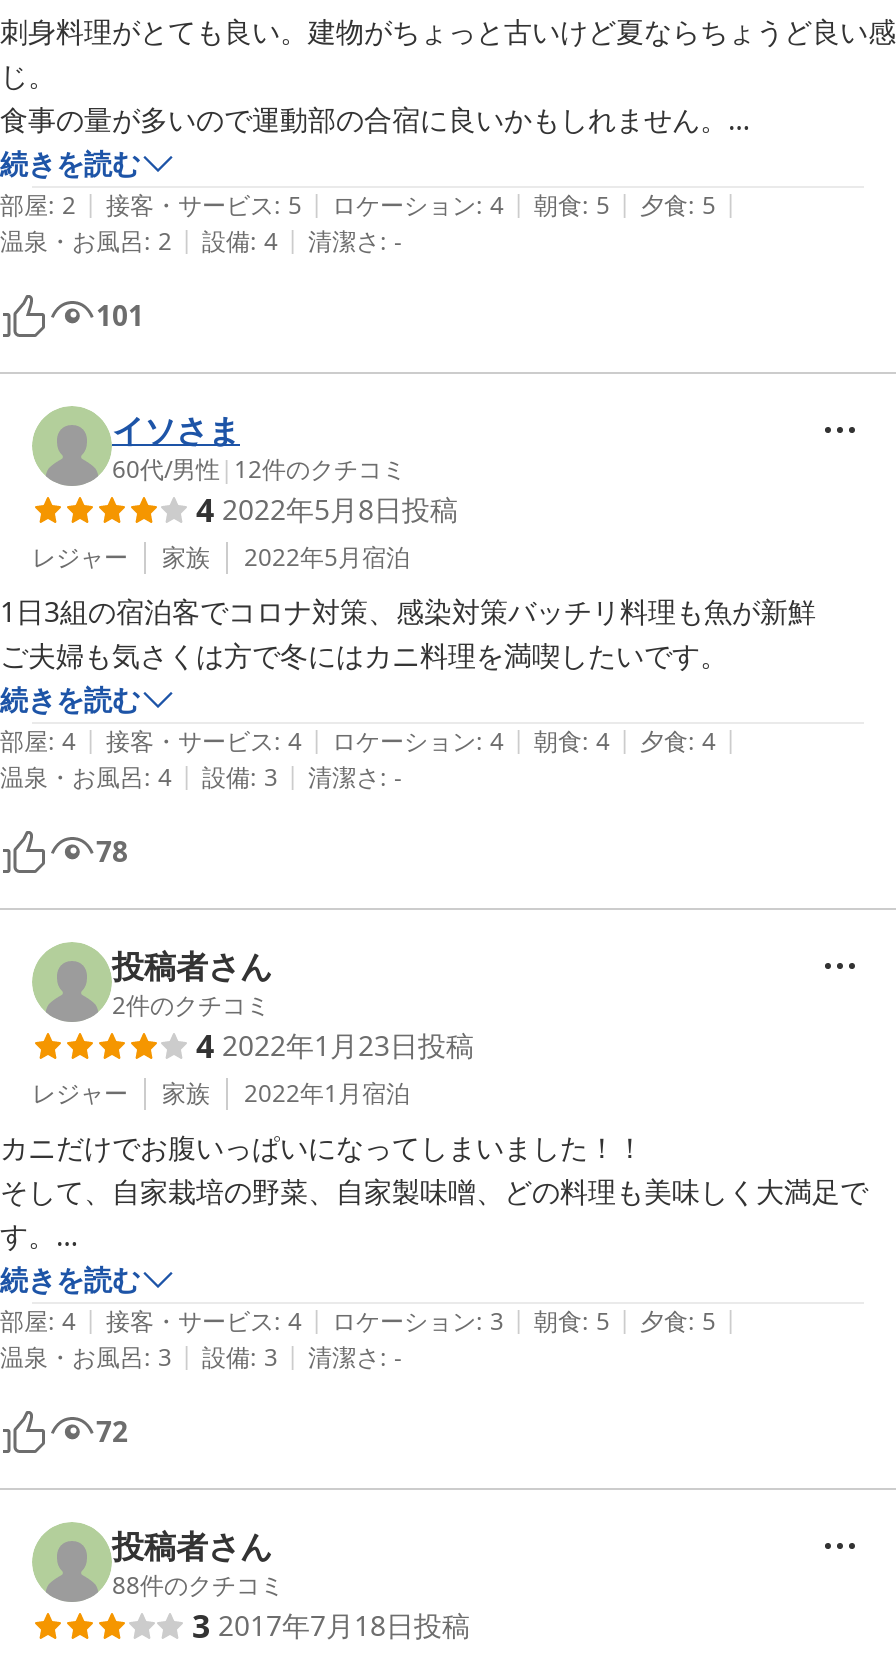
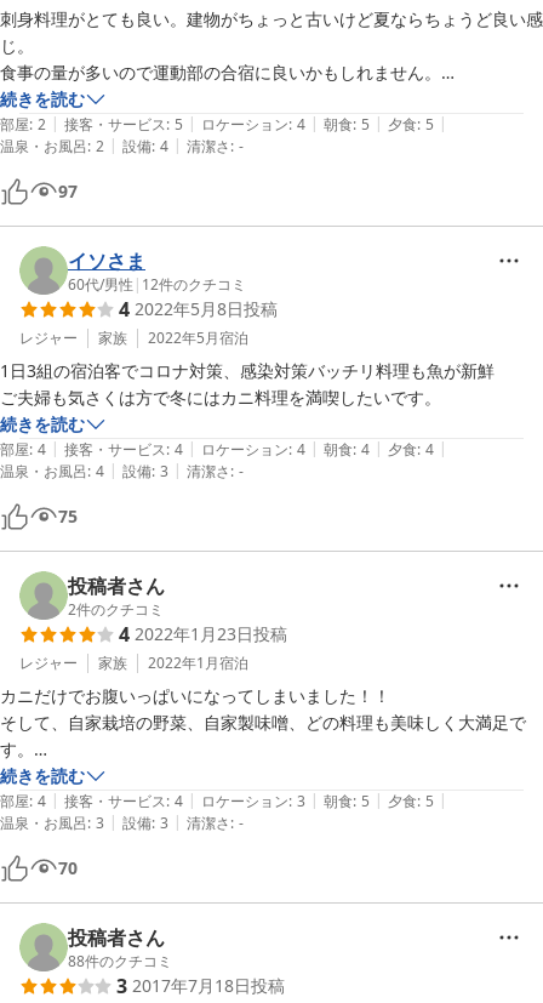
- 101
+ 97

- 78
+ 75

- 72
+ 70
